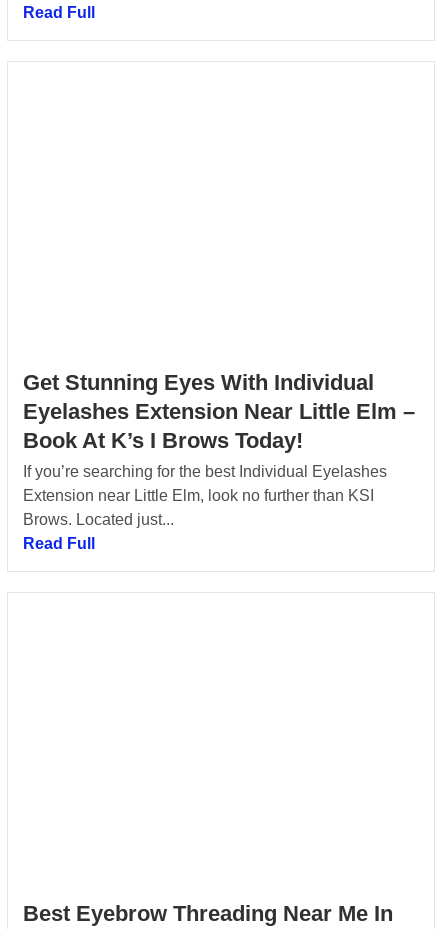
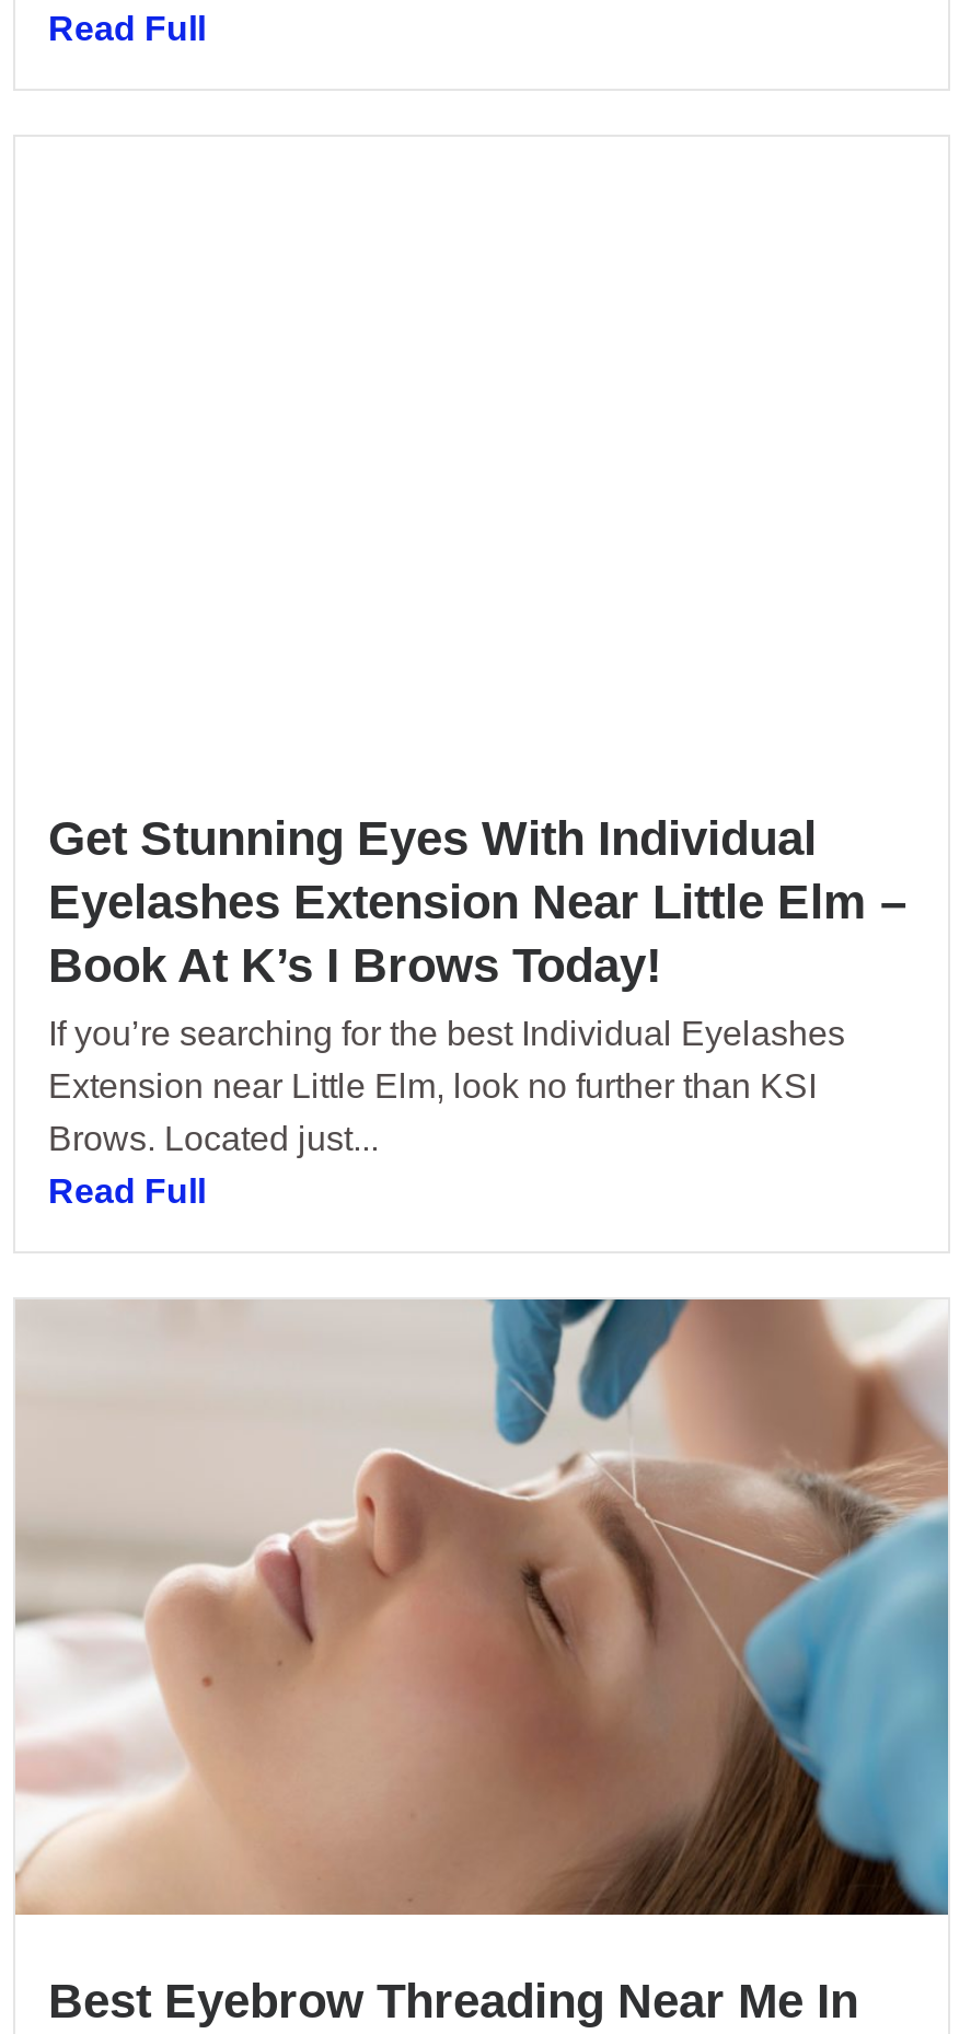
+ [image]
